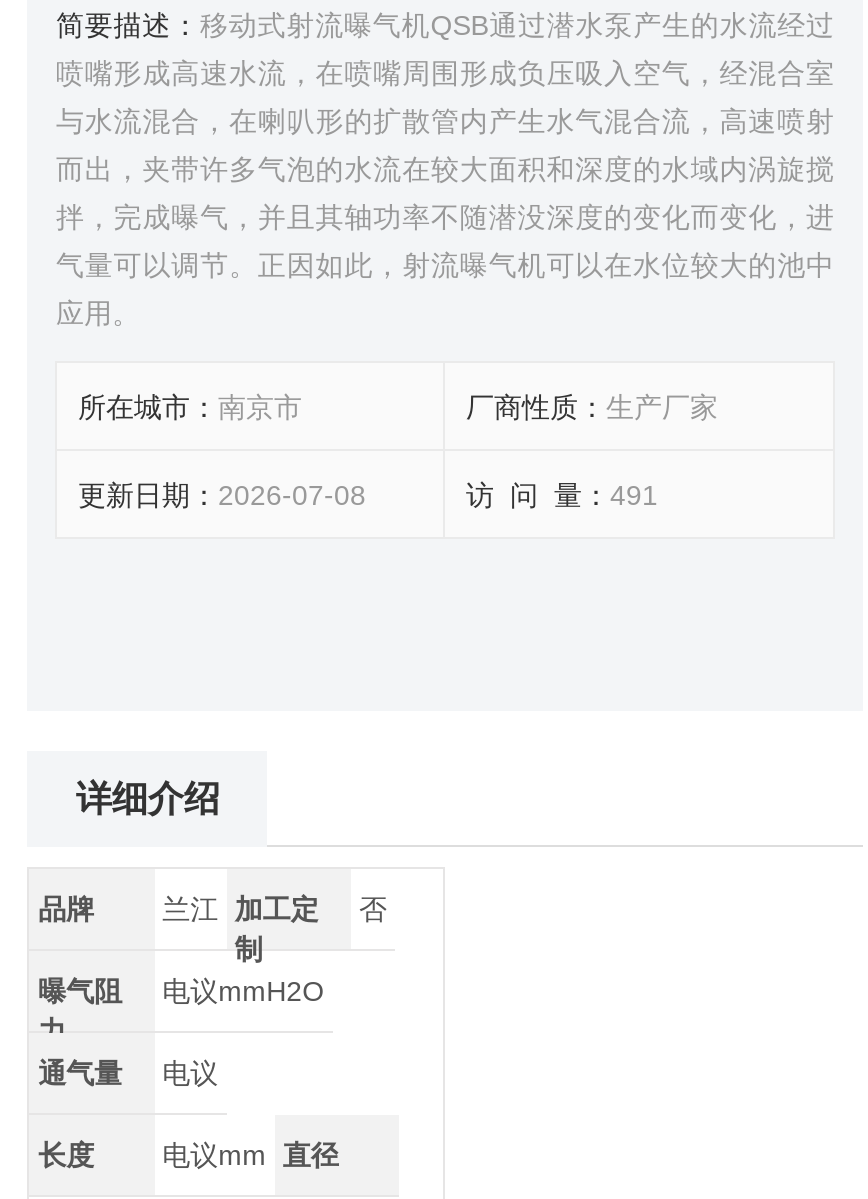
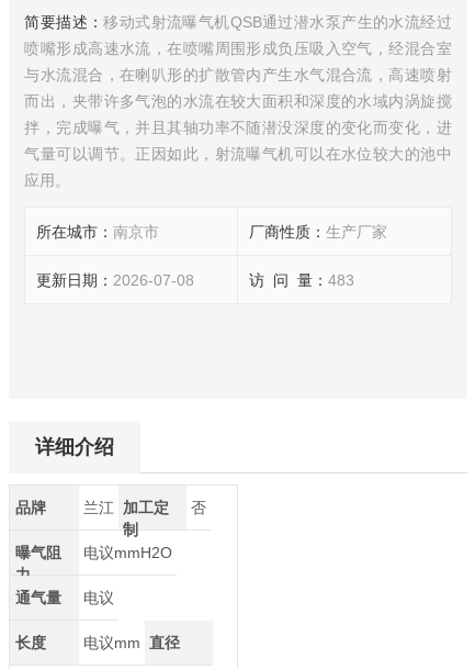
- 访 问 量：491
+ 访 问 量：483
